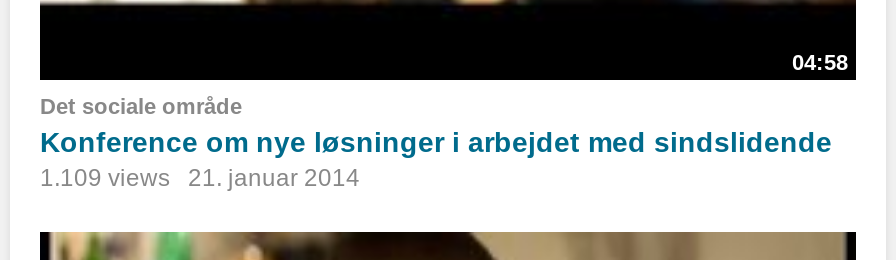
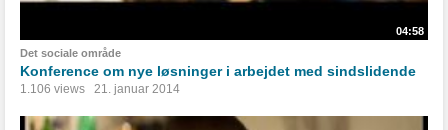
- 1.109 views 21. januar 2014
+ 1.106 views 21. januar 2014
